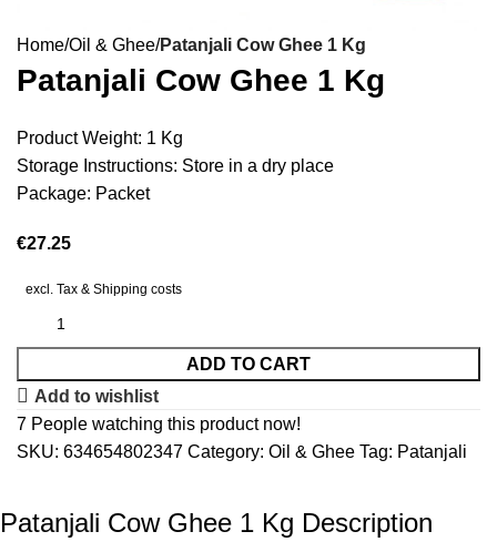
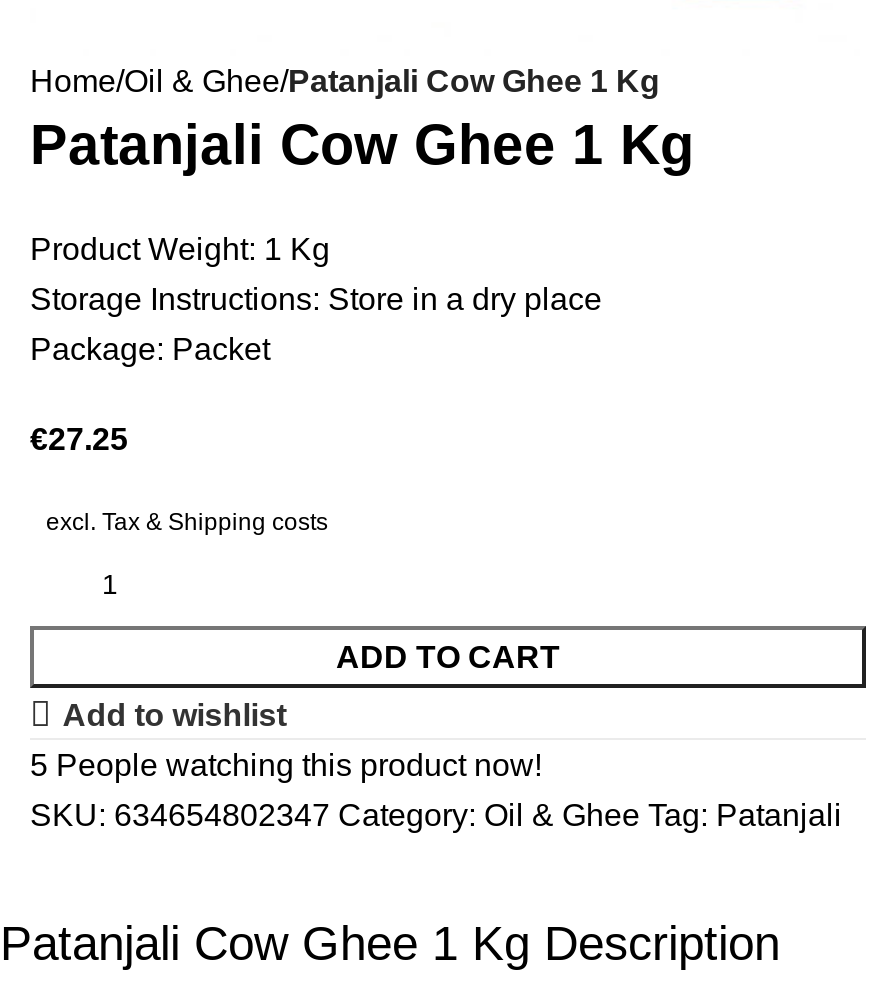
- 7 People watching this product now!
+ 5 People watching this product now!
